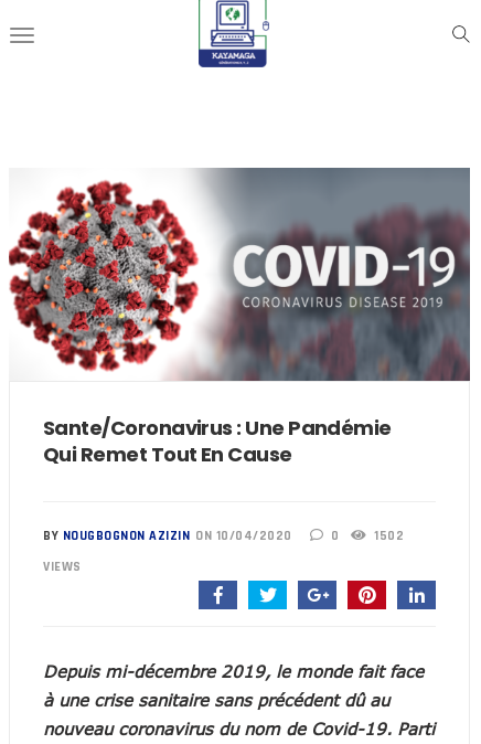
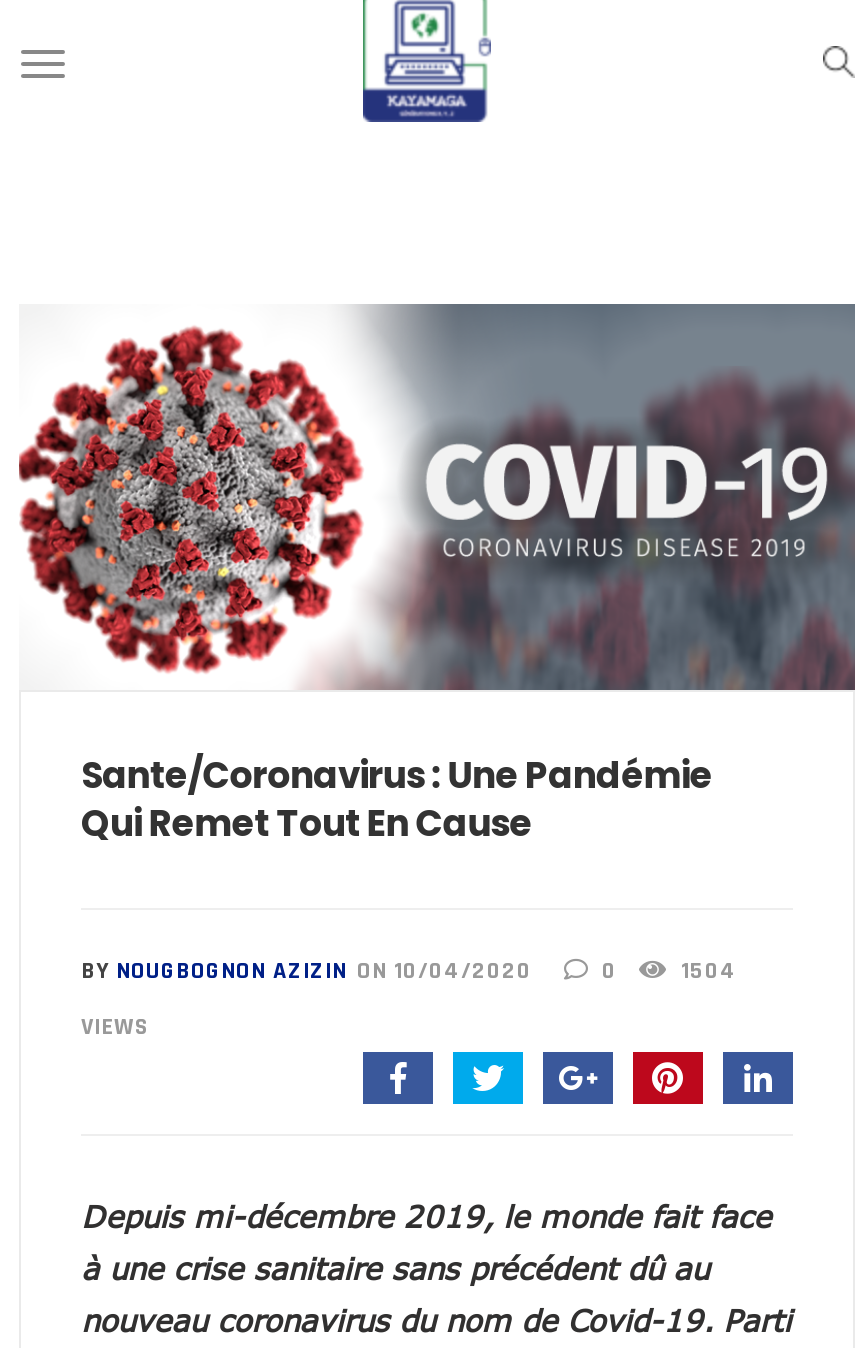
- 0 1502
+ 0 1504
